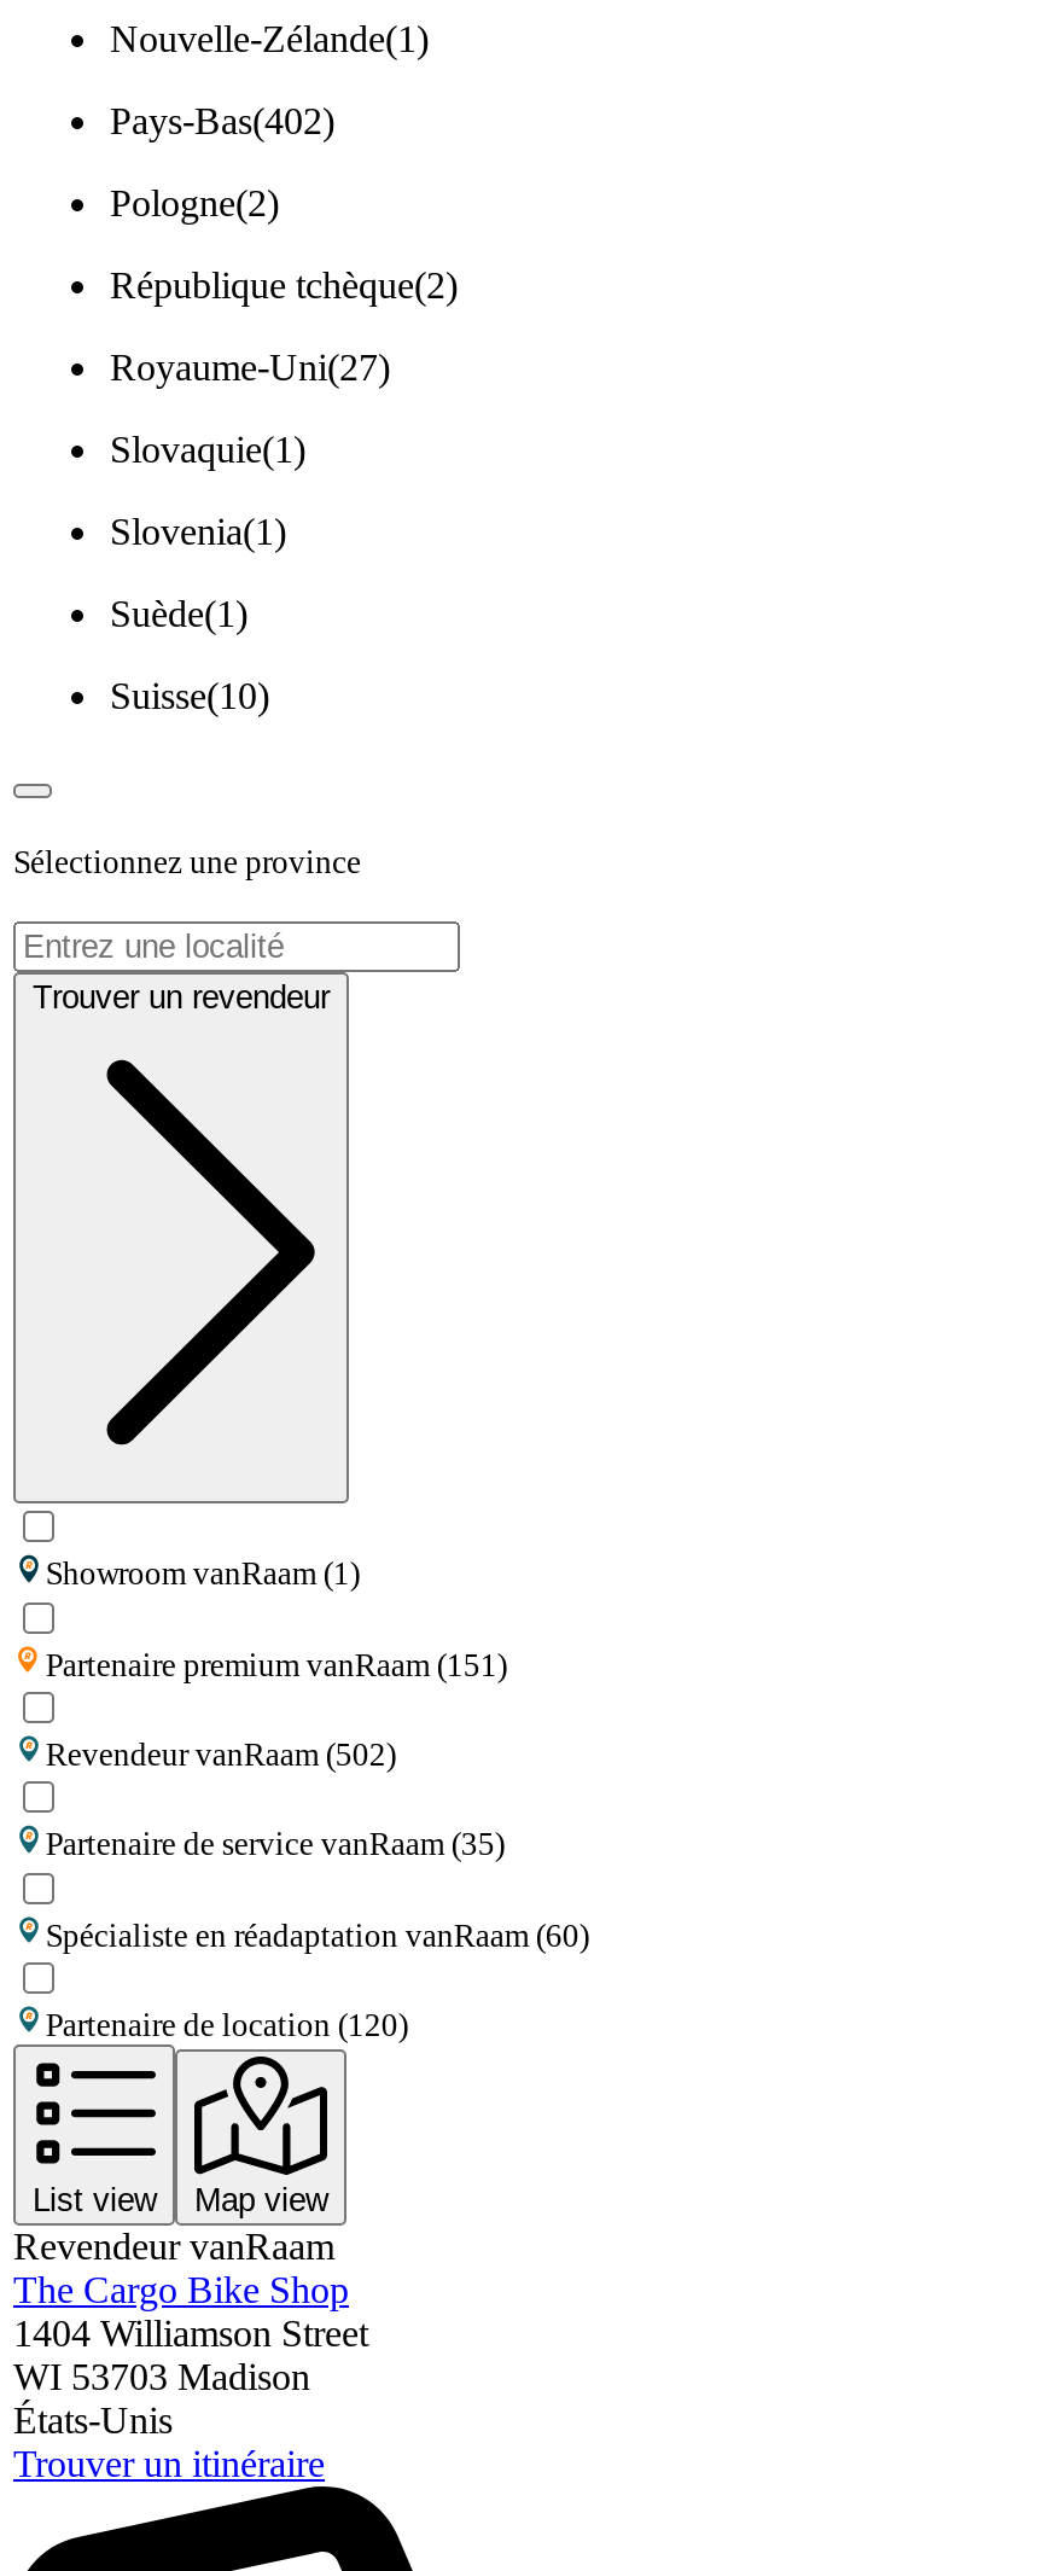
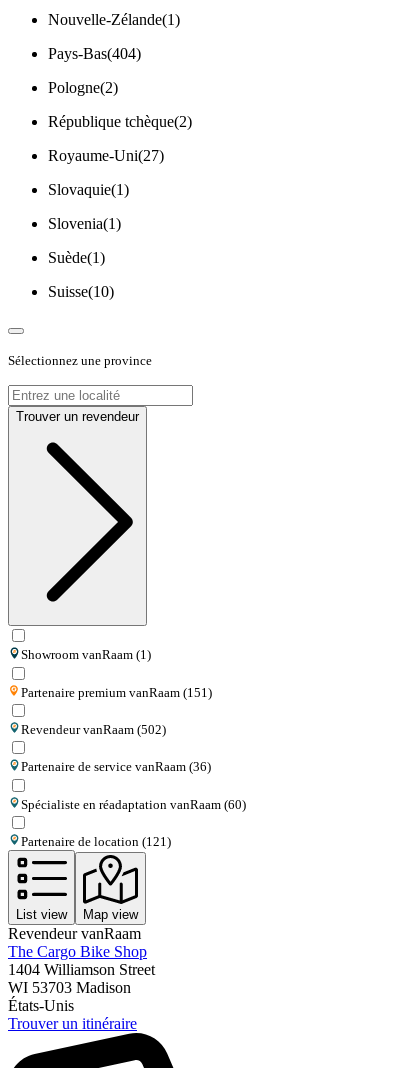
- Pays-Bas(402)
+ Pays-Bas(404)

- Partenaire de service vanRaam (35)
+ Partenaire de service vanRaam (36)

- Partenaire de location (120)
+ Partenaire de location (121)
